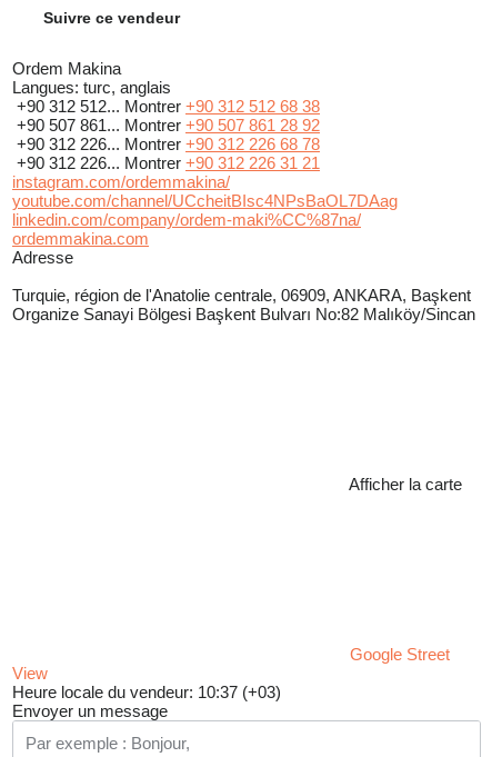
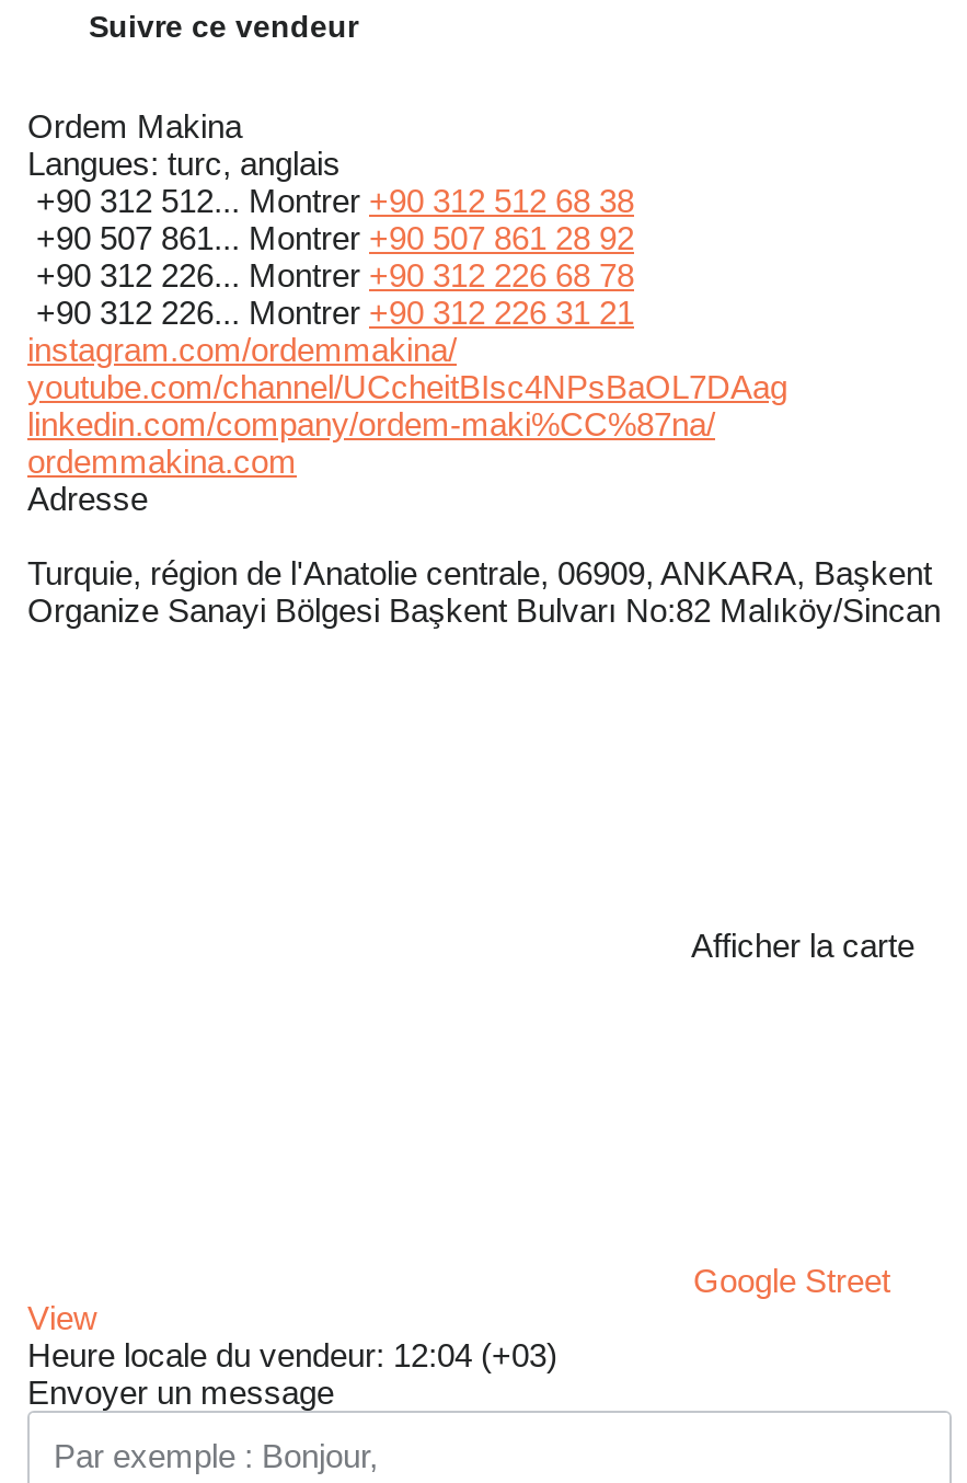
- Heure locale du vendeur: 10:37 (+03)
+ Heure locale du vendeur: 12:04 (+03)
